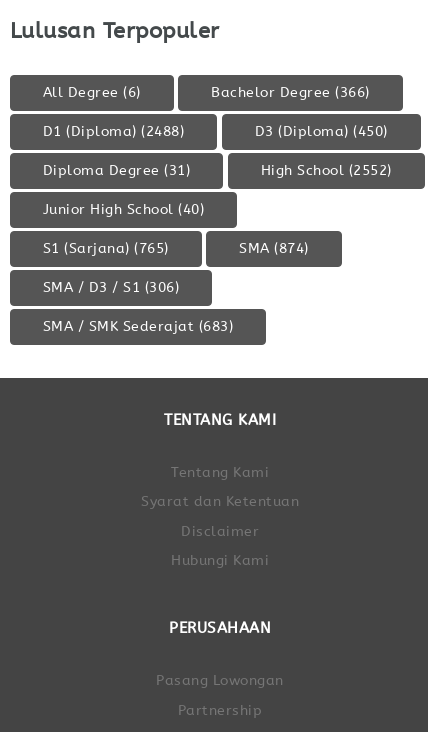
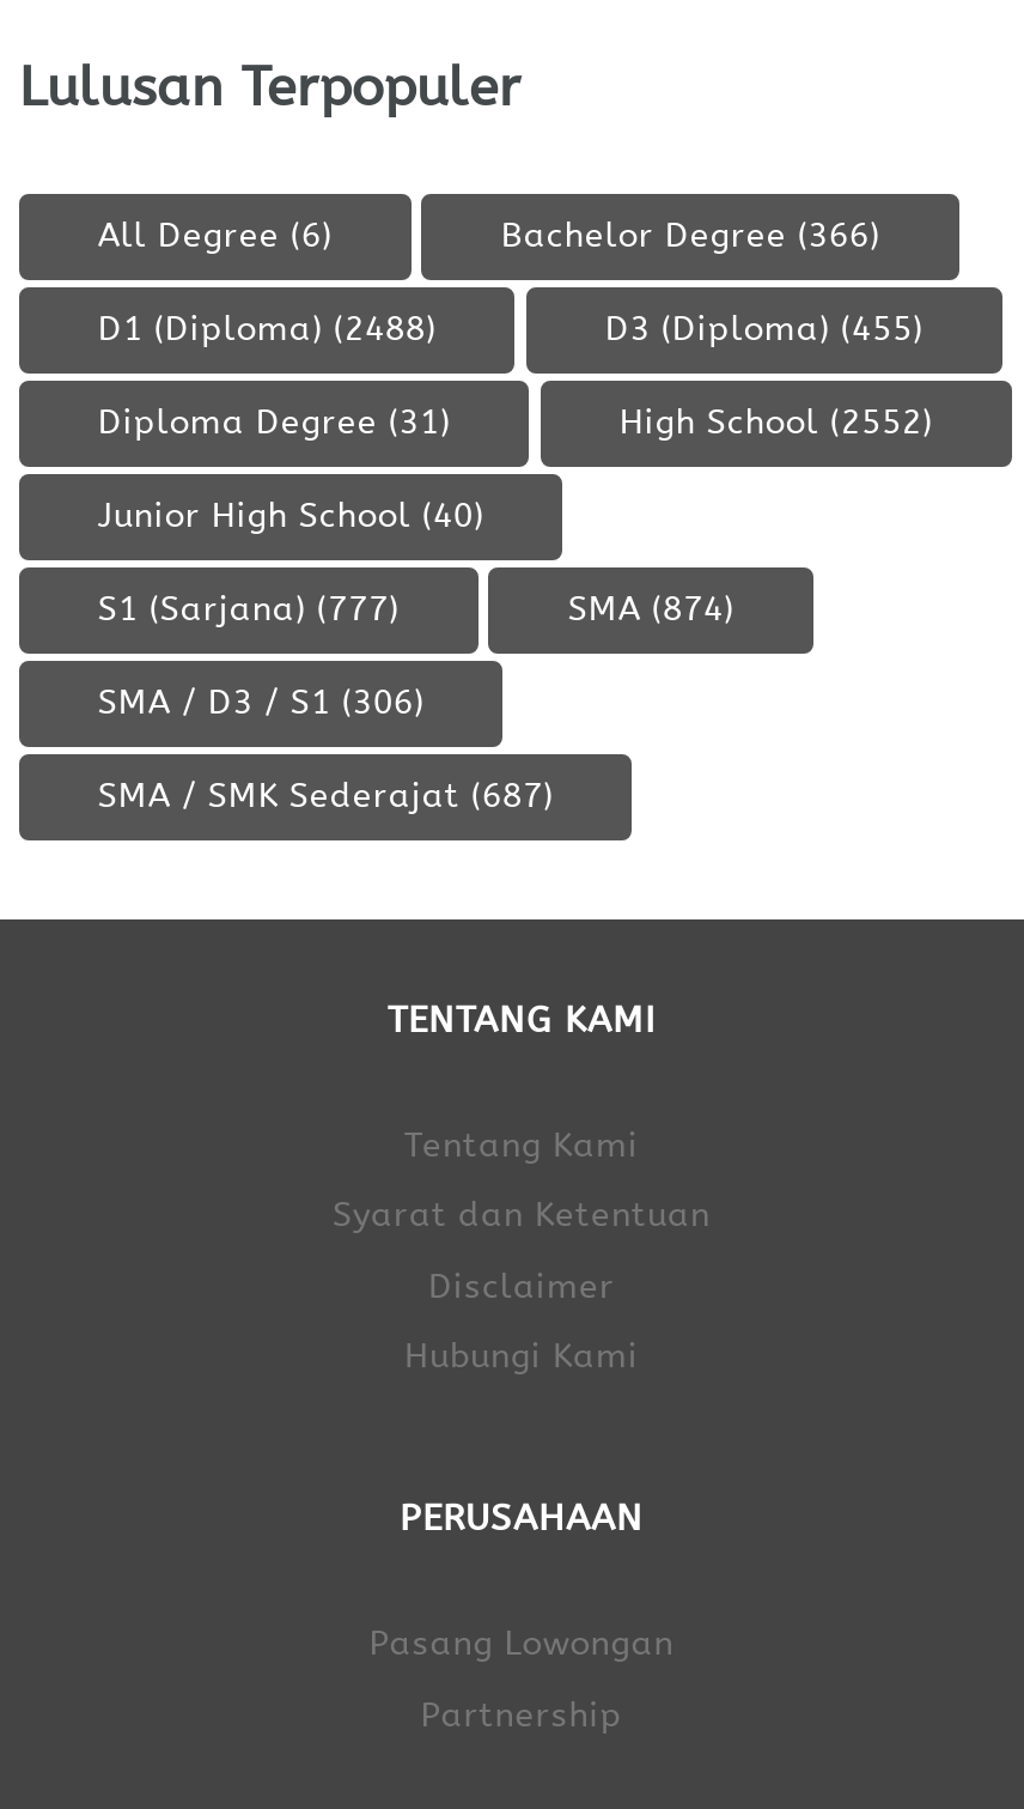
- D3 (Diploma) (450)
+ D3 (Diploma) (455)

- S1 (Sarjana) (765)
+ S1 (Sarjana) (777)

- SMA / SMK Sederajat (683)
+ SMA / SMK Sederajat (687)
